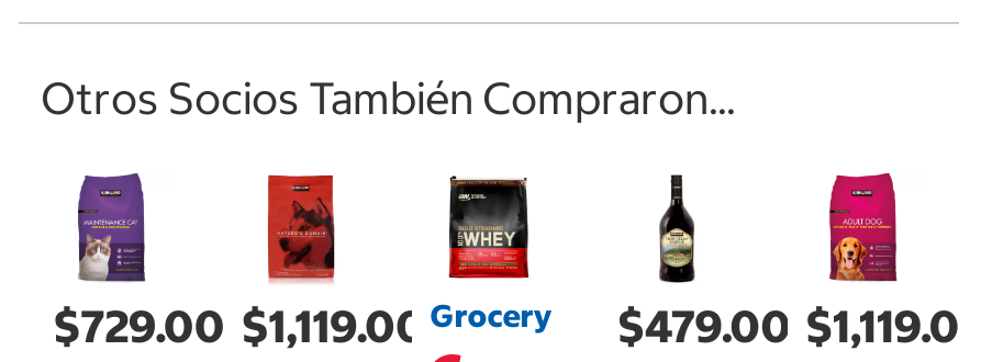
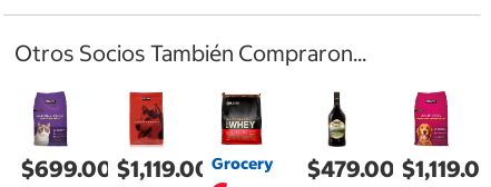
- $729.00
+ $699.00
